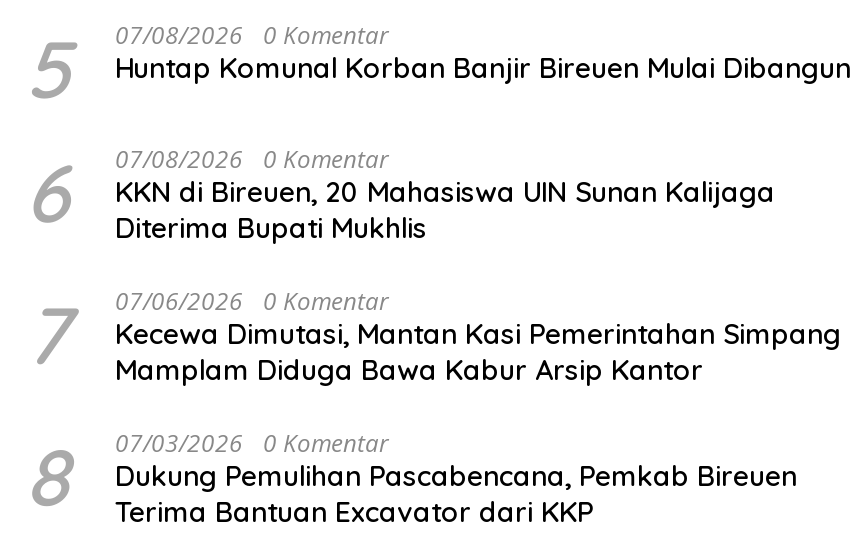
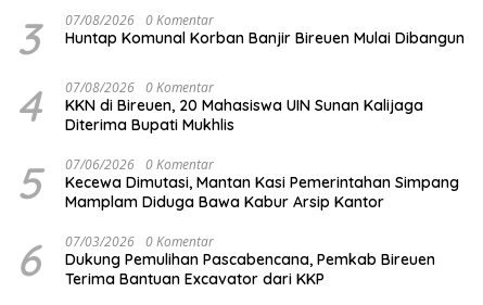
- 5 07/08/2026 0 Komentar Huntap Komunal Korban Banjir Bireuen Mulai Dibangun
+ 3 07/08/2026 0 Komentar Huntap Komunal Korban Banjir Bireuen Mulai Dibangun

- 6 07/08/2026 0 Komentar KKN di Bireuen, 20 Mahasiswa UIN Sunan Kalijaga
+ 4 07/08/2026 0 Komentar KKN di Bireuen, 20 Mahasiswa UIN Sunan Kalijaga

- 7 07/06/2026 0 Komentar Kecewa Dimutasi, Mantan Kasi Pemerintahan Simpang Mamplam Diduga Bawa Kabur Arsip Kantor
+ 5 07/06/2026 0 Komentar Kecewa Dimutasi, Mantan Kasi Pemerintahan Simpang Mamplam Diduga Bawa Kabur Arsip Kantor

- 8 07/03/2026 0 Komentar Dukung Pemulihan Pascabencana, Pemkab Bireuen Terima Bantuan Excavator dari KKP
+ 6 07/03/2026 0 Komentar Dukung Pemulihan Pascabencana, Pemkab Bireuen Terima Bantuan Excavator dari KKP
